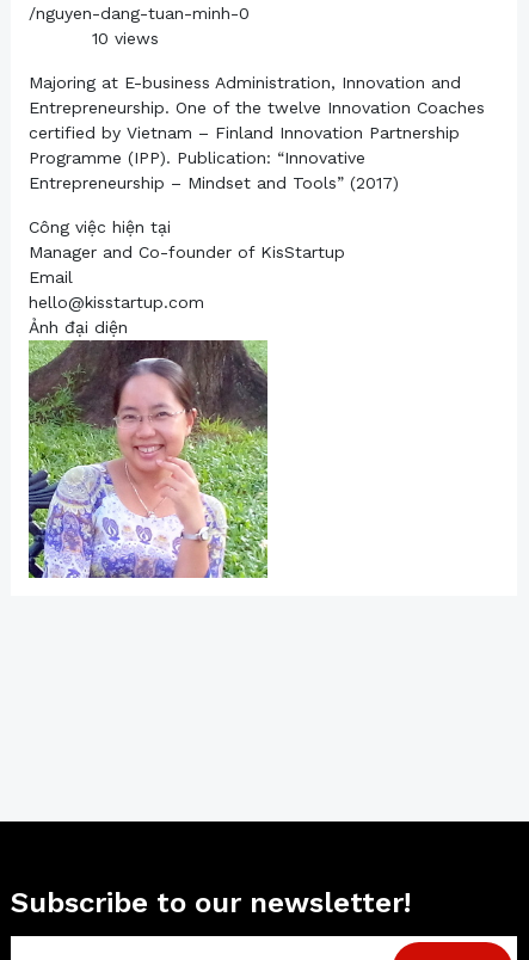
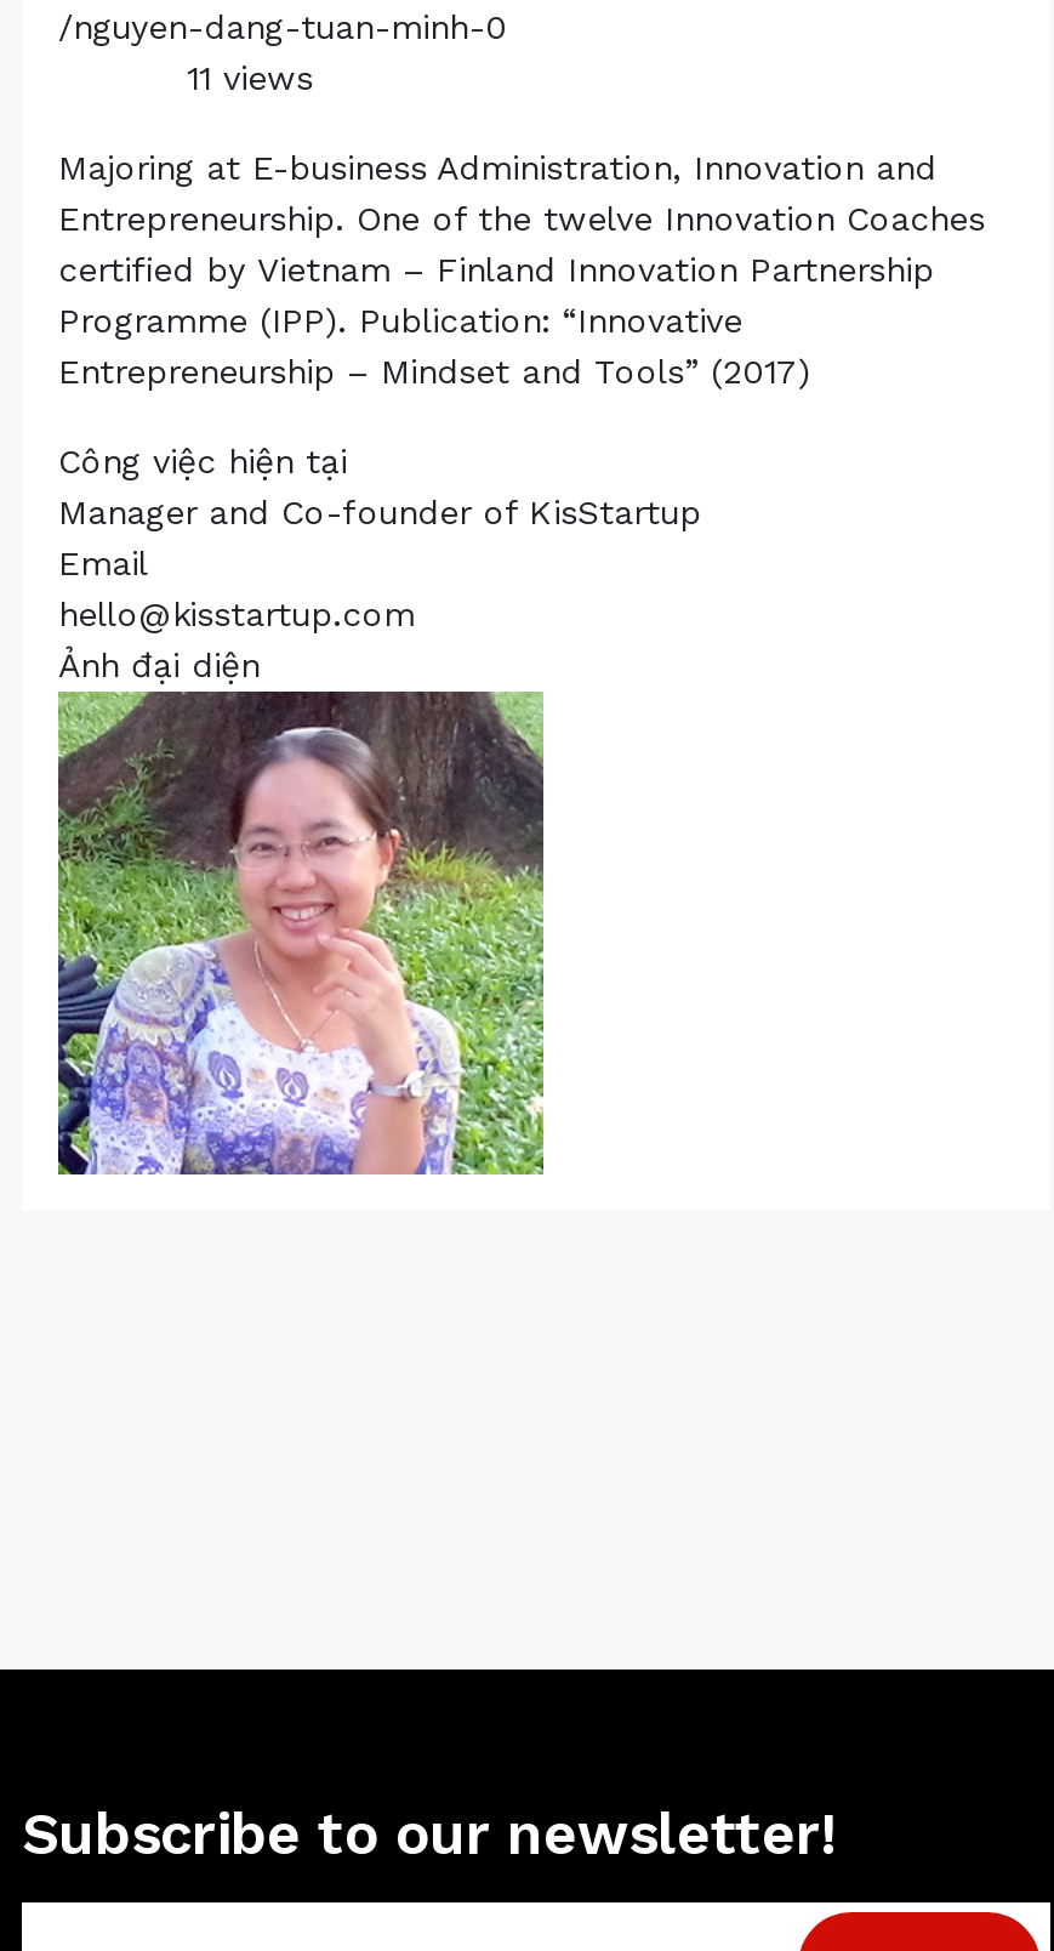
- 10 views
+ 11 views
